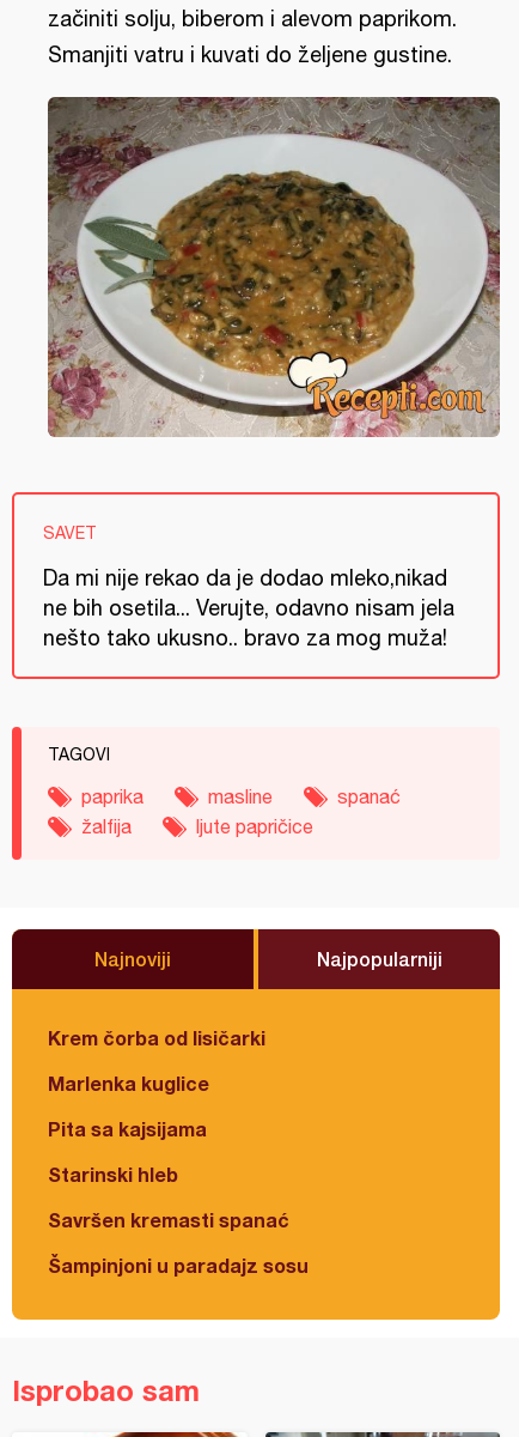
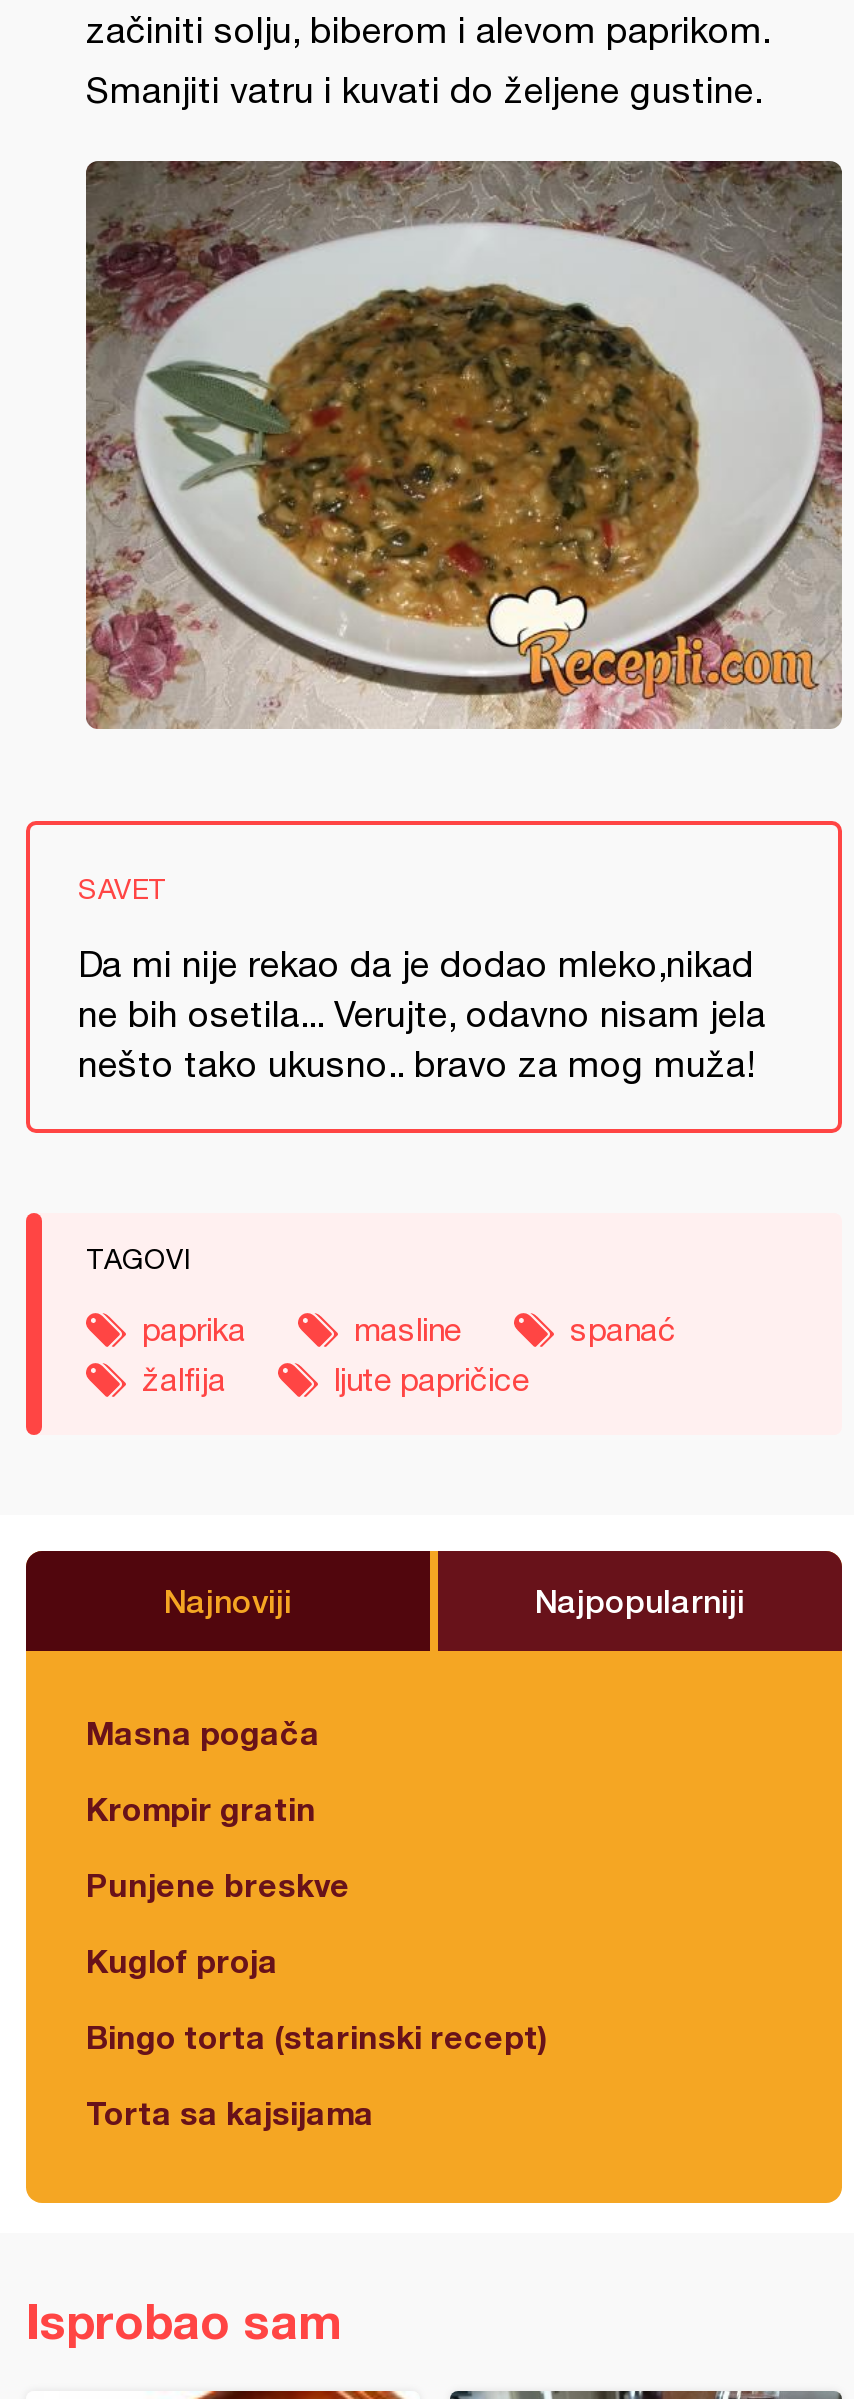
- Krem čorba od lisičarki
+ Masna pogača

- Marlenka kuglice
+ Krompir gratin

- Pita sa kajsijama
+ Punjene breskve

- Starinski hleb
+ Kuglof proja

- Savršen kremasti spanać
+ Bingo torta (starinski recept)

- Šampinjoni u paradajz sosu
+ Torta sa kajsijama
